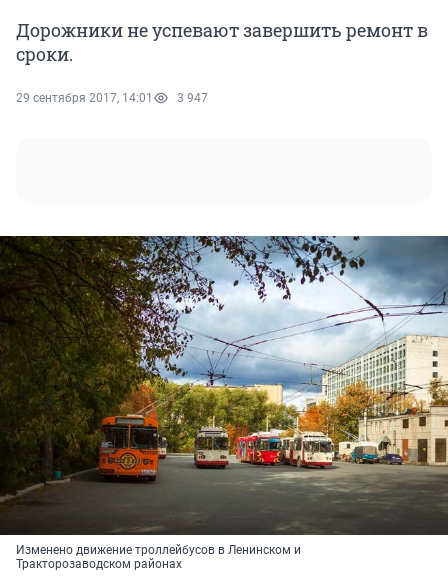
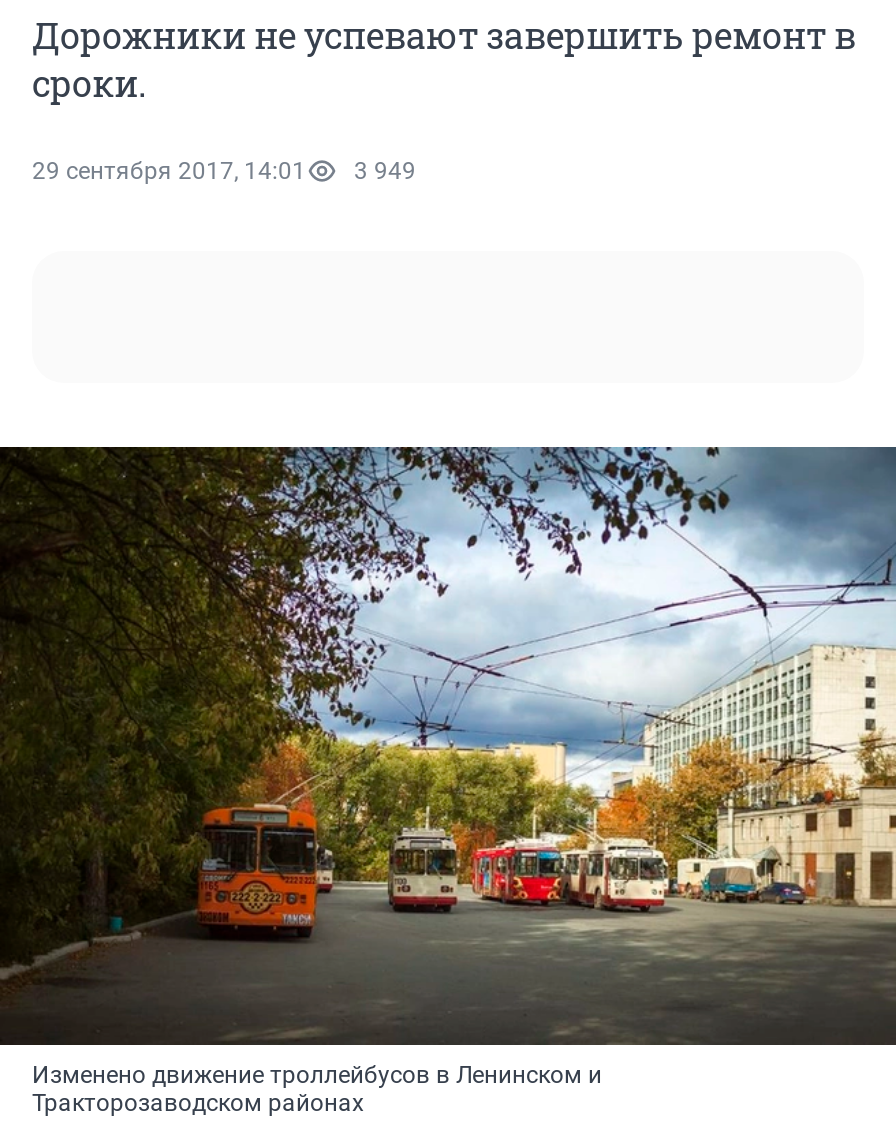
- 29 сентября 2017, 14:01 3 947
+ 29 сентября 2017, 14:01 3 949
